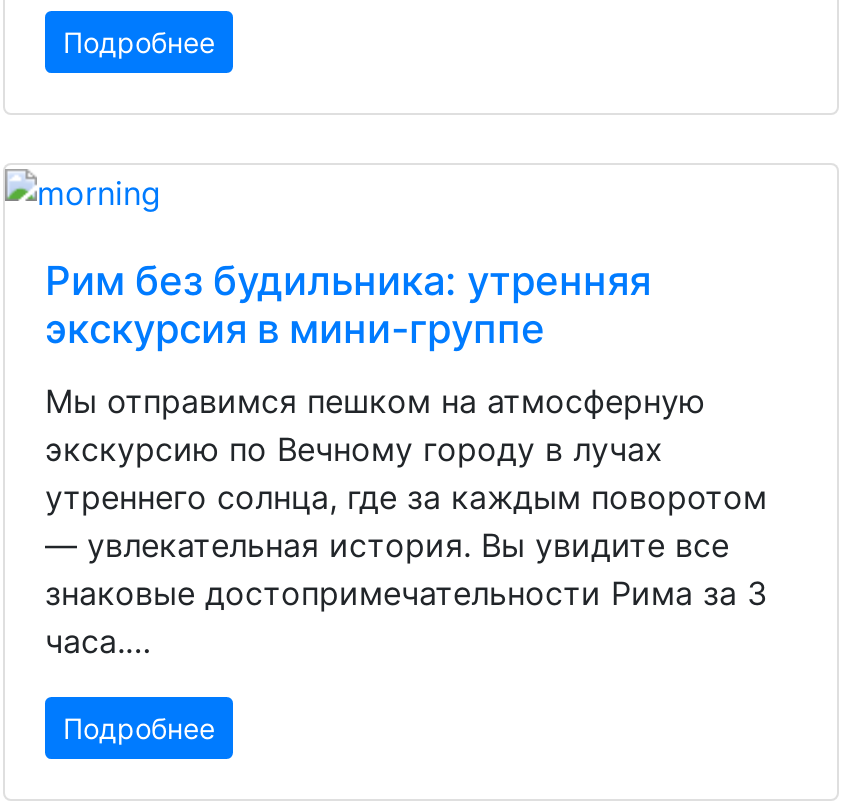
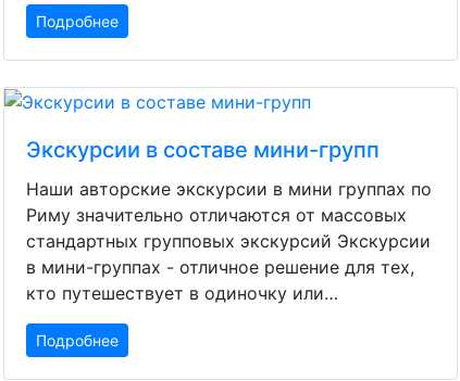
- Рим без будильника: утренняя
- экскурсия в мини-группе
+ Экскурсии в составе мини-групп

- Мы отправимся пешком на атмосферную
- экскурсию по Вечному городу в лучах
- утреннего солнца, где за каждым поворотом
- — увлекательная история. Вы увидите все
- знаковые достопримечательности Рима за 3
- часа.…
+ Наши авторские экскурсии в мини группах по
+ Риму значительно отличаются от массовых
+ стандартных групповых экскурсий Экскурсии
+ в мини-группах - отличное решение для тех,
+ кто путешествует в одиночку или…
